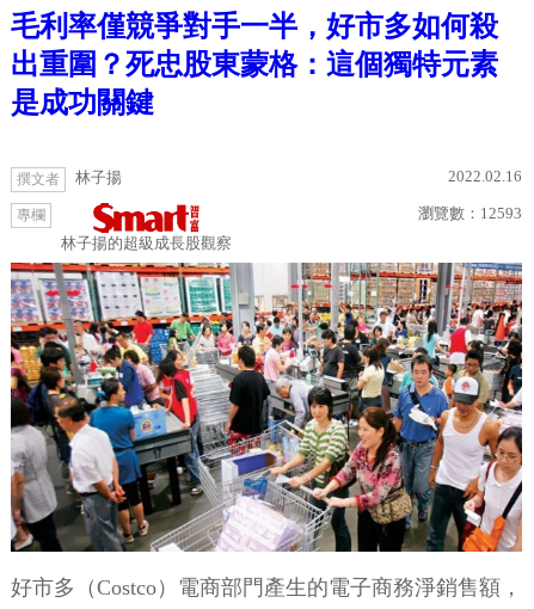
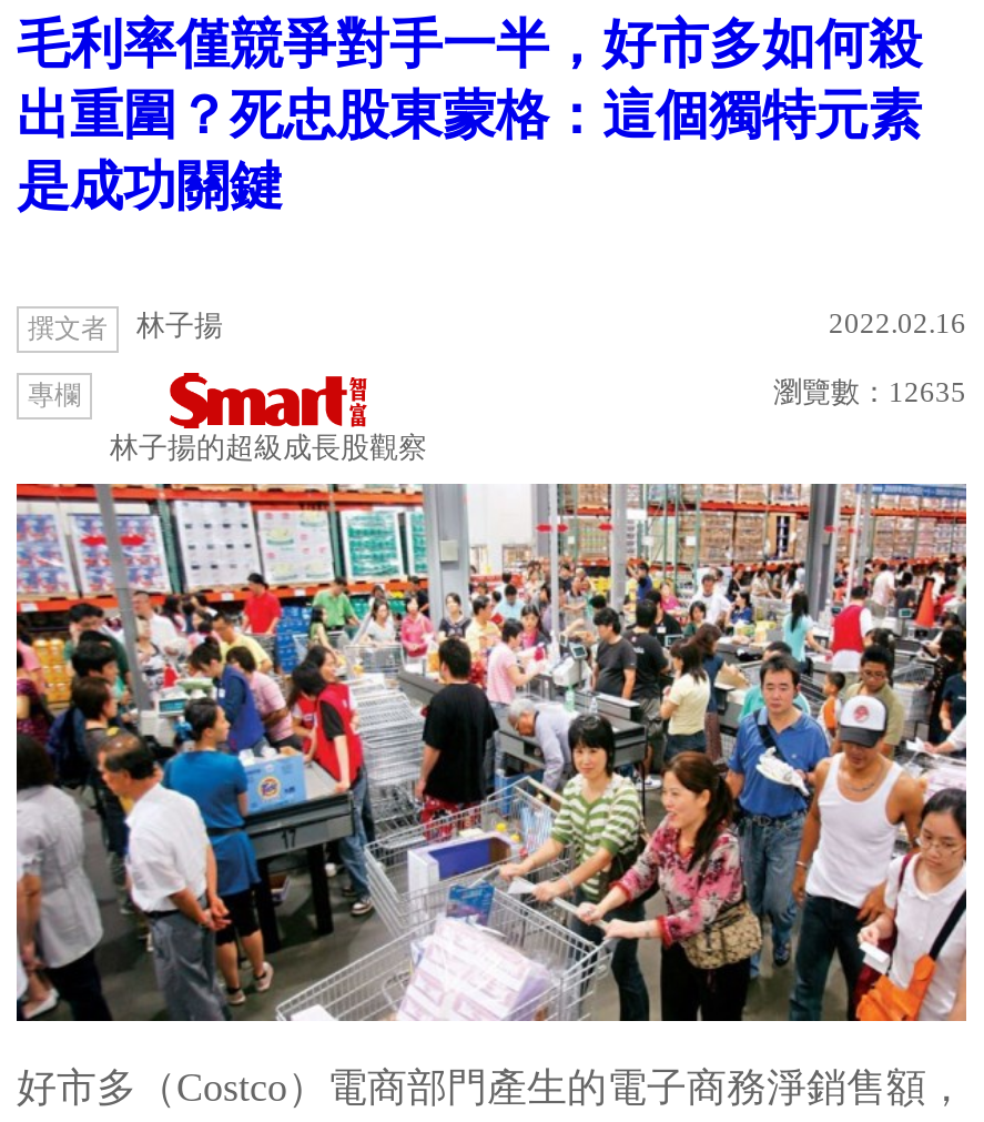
- 瀏覽數：12593
+ 瀏覽數：12635
